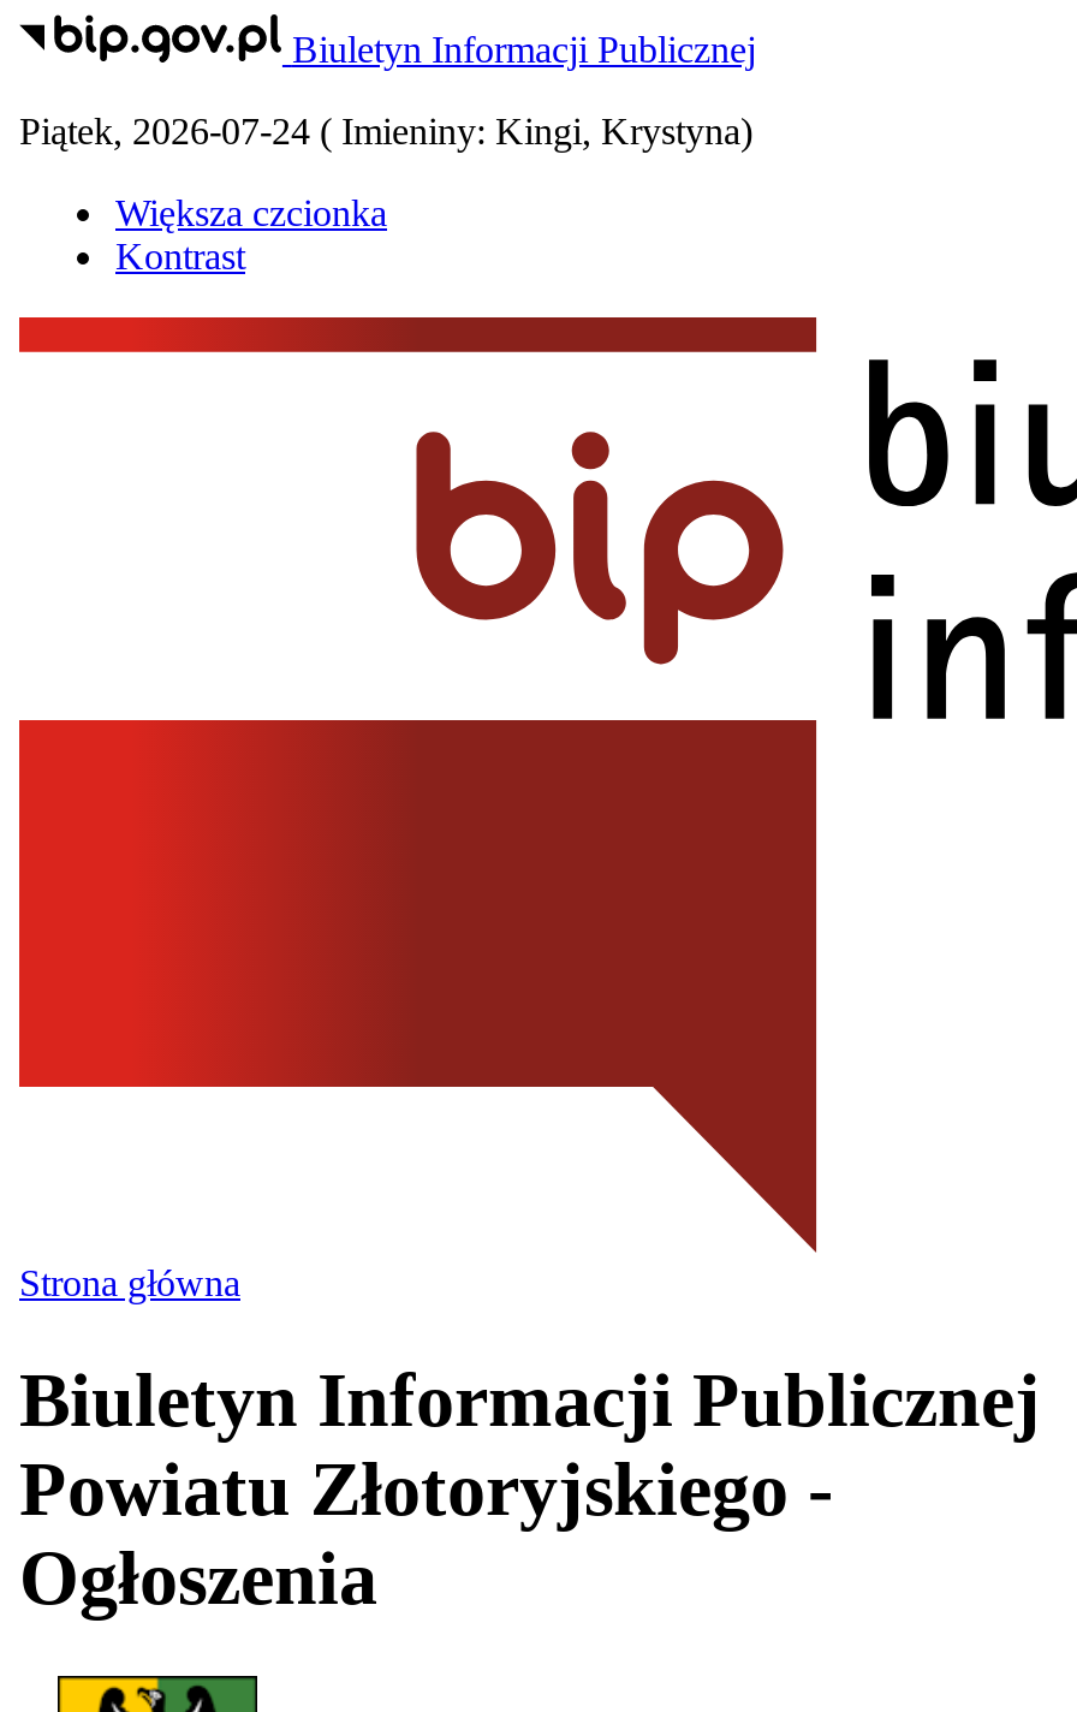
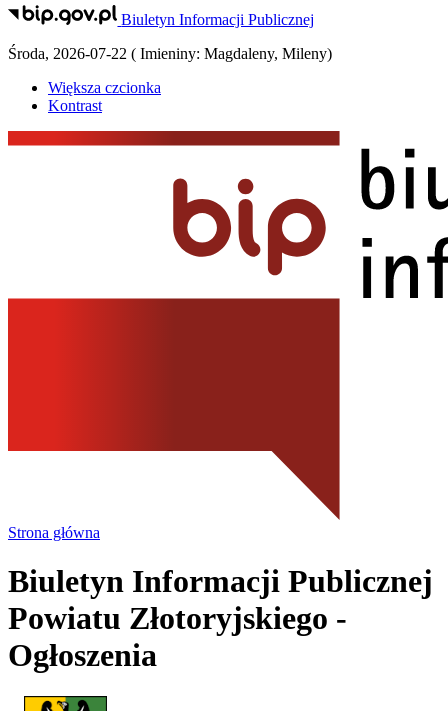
- Piątek, 2026-07-24 (Imieniny: Kingi, Krystyna)
+ Środa, 2026-07-22 (Imieniny: Magdaleny, Mileny)
